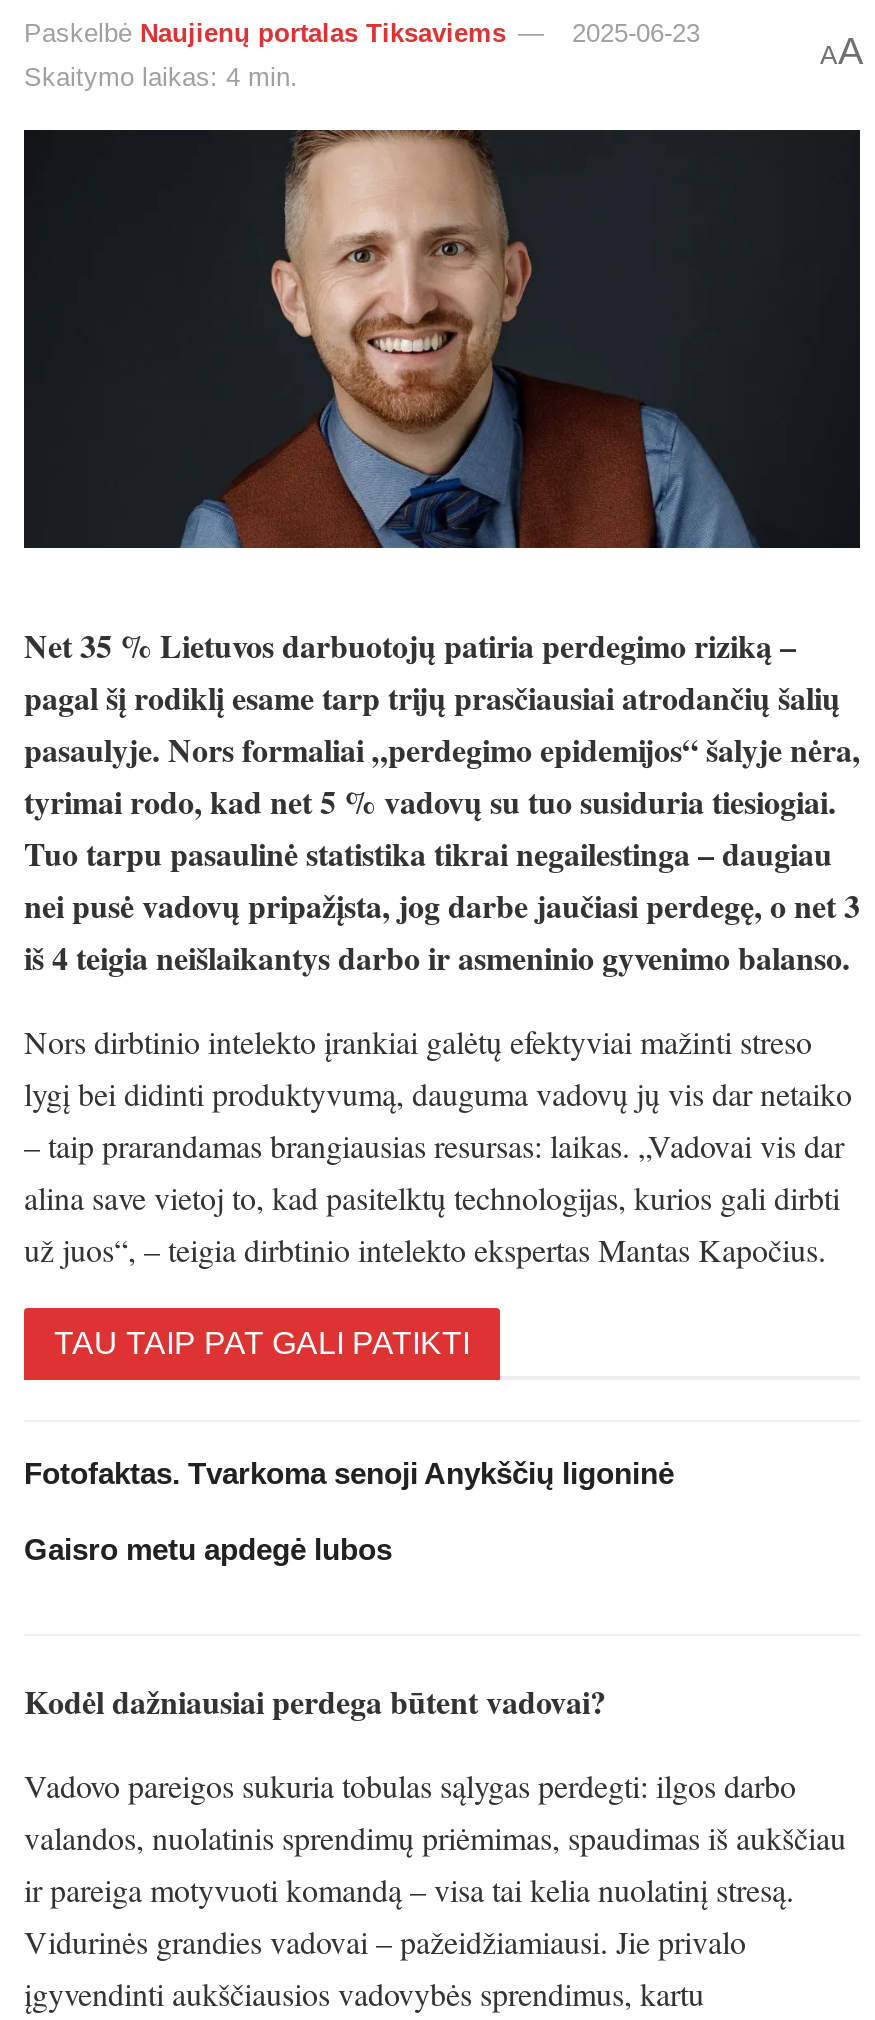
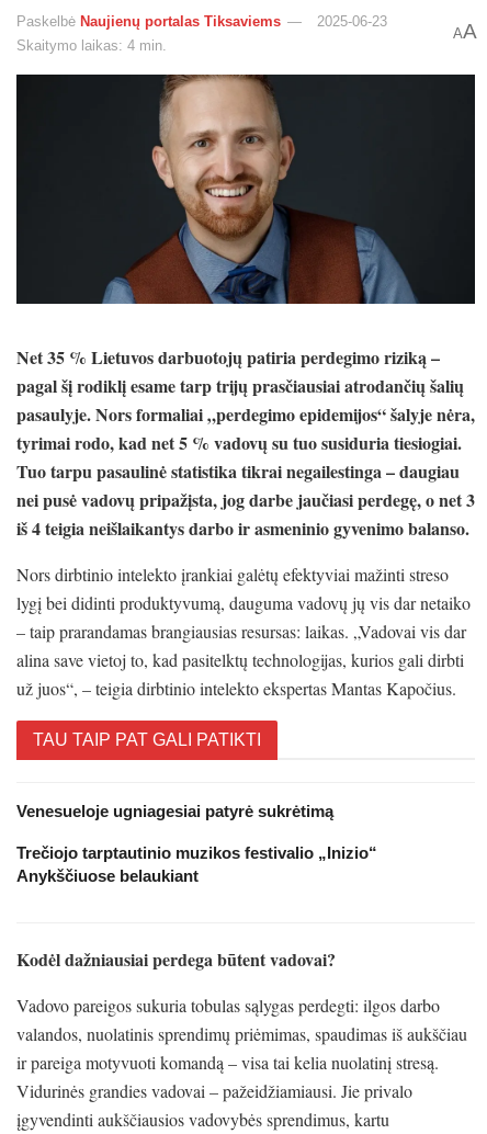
- Fotofaktas. Tvarkoma senoji Anykščių ligoninė
+ Venesueloje ugniagesiai patyrė sukrėtimą

- Gaisro metu apdegė lubos
+ Trečiojo tarptautinio muzikos festivalio „Inizio“
+ Anykščiuose belaukiant
